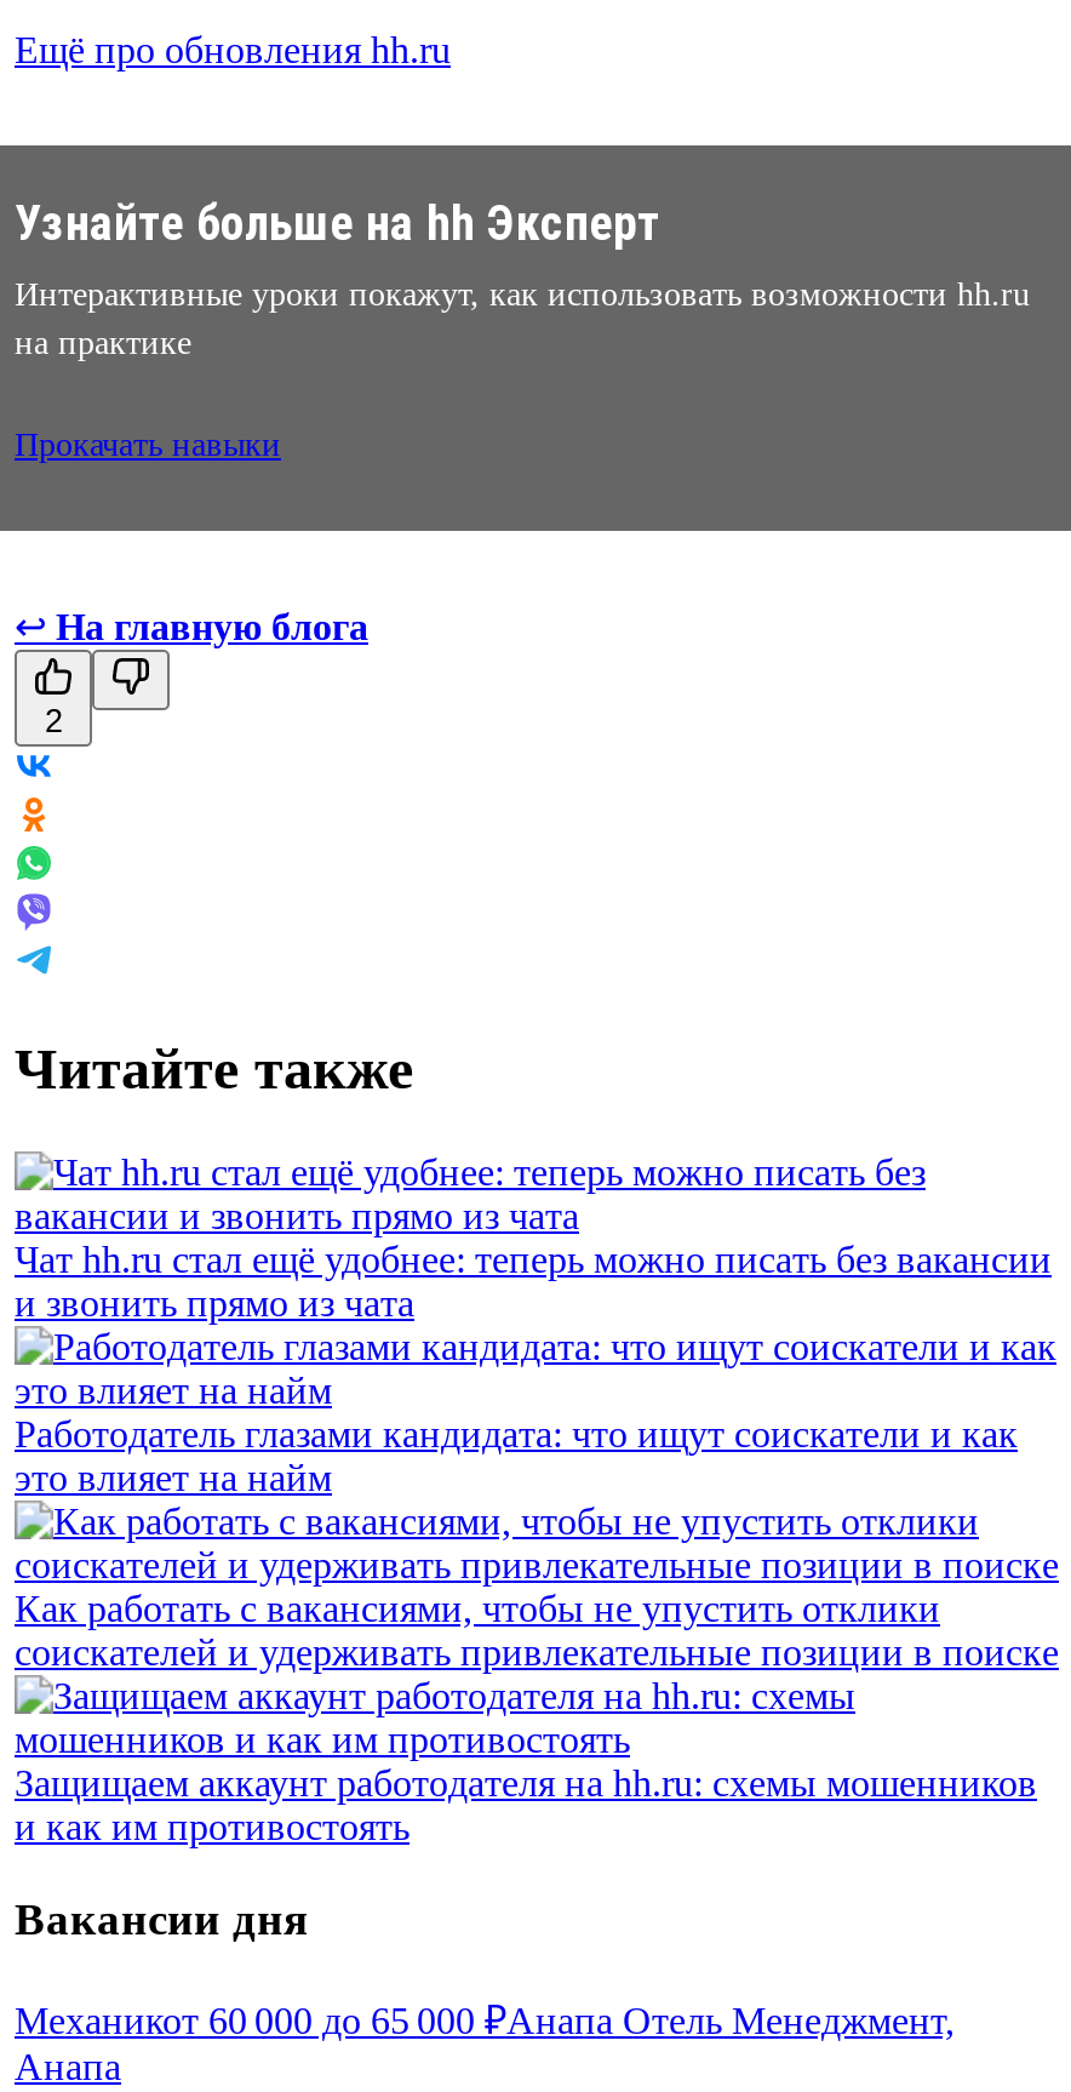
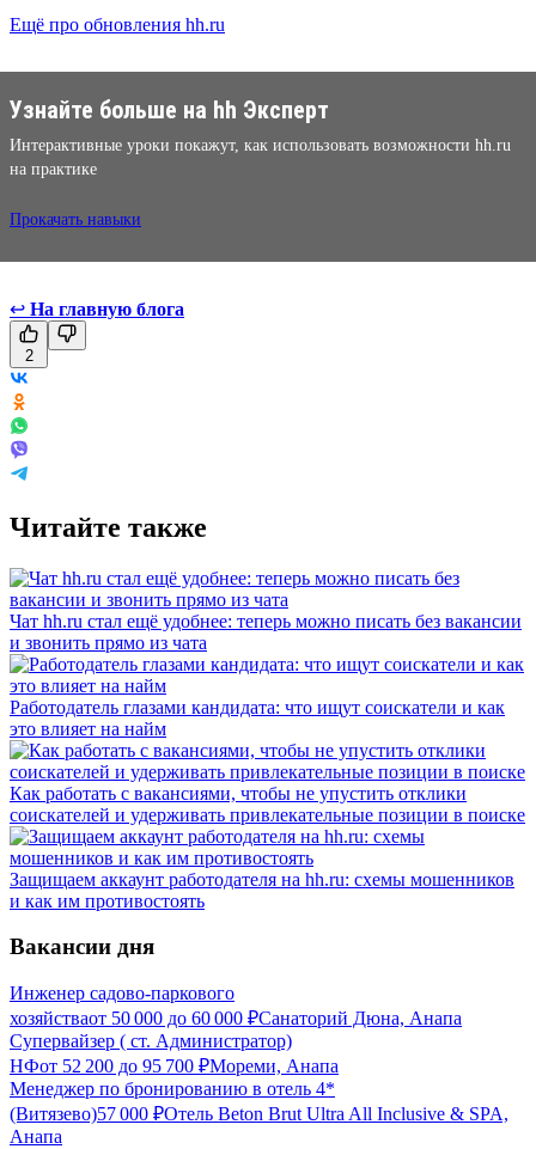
- Механикот 60 000 до 65 000 ₽Анапа Отель Менеджмент,
+ Инженер садово-паркового
+ хозяйстваот 50 000 до 60 000 ₽Санаторий Дюна, Анапа
+ Супервайзер ( ст. Администратор)
+ НФот 52 200 до 95 700 ₽Мореми, Анапа
+ Менеджер по бронированию в отель 4*
+ (Витязево)57 000 ₽Отель Beton Brut Ultra All Inclusive & SPA,
